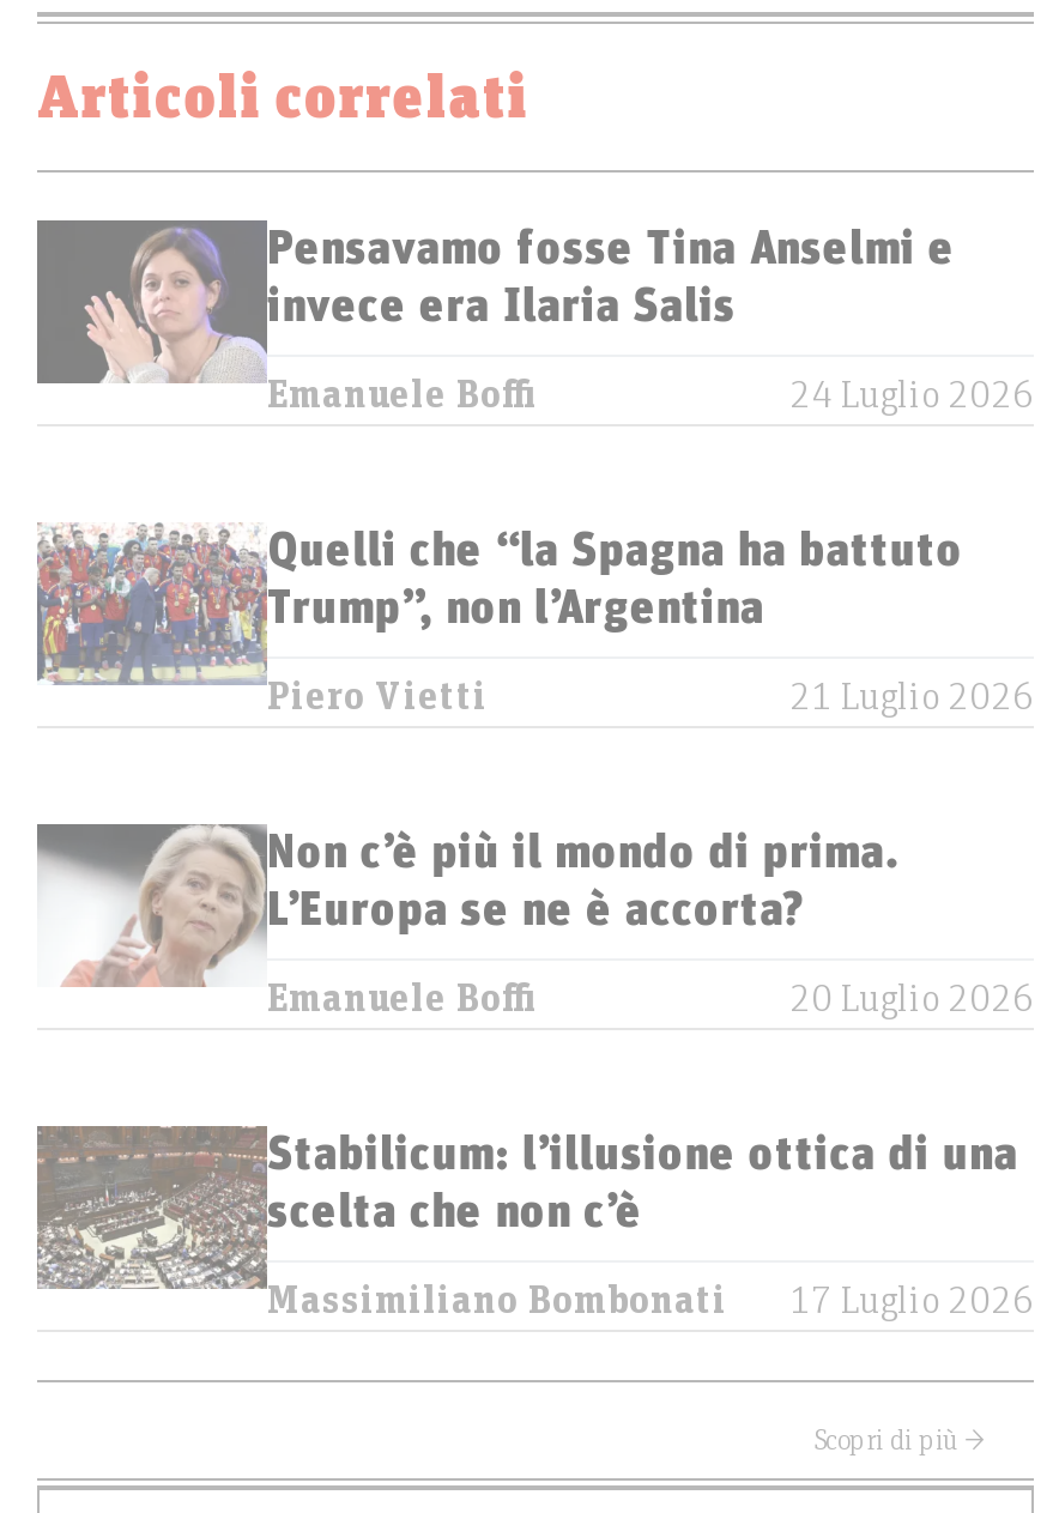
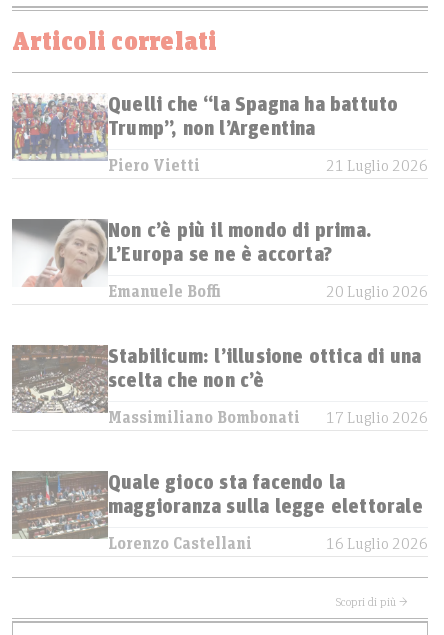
- [image]
- Pensavamo fosse Tina Anselmi e
- invece era Ilaria Salis
- Emanuele Boffi
- 24 Luglio 2026

moved up: [image] | Quelli che “la Spagna ha battuto | Trump”, non l’Argentina | ... | Massimiliano Bombonati | 17 Luglio 2026

+ [image]
+ Quale gioco sta facendo la
+ maggioranza sulla legge elettorale
+ Lorenzo Castellani
+ 16 Luglio 2026
